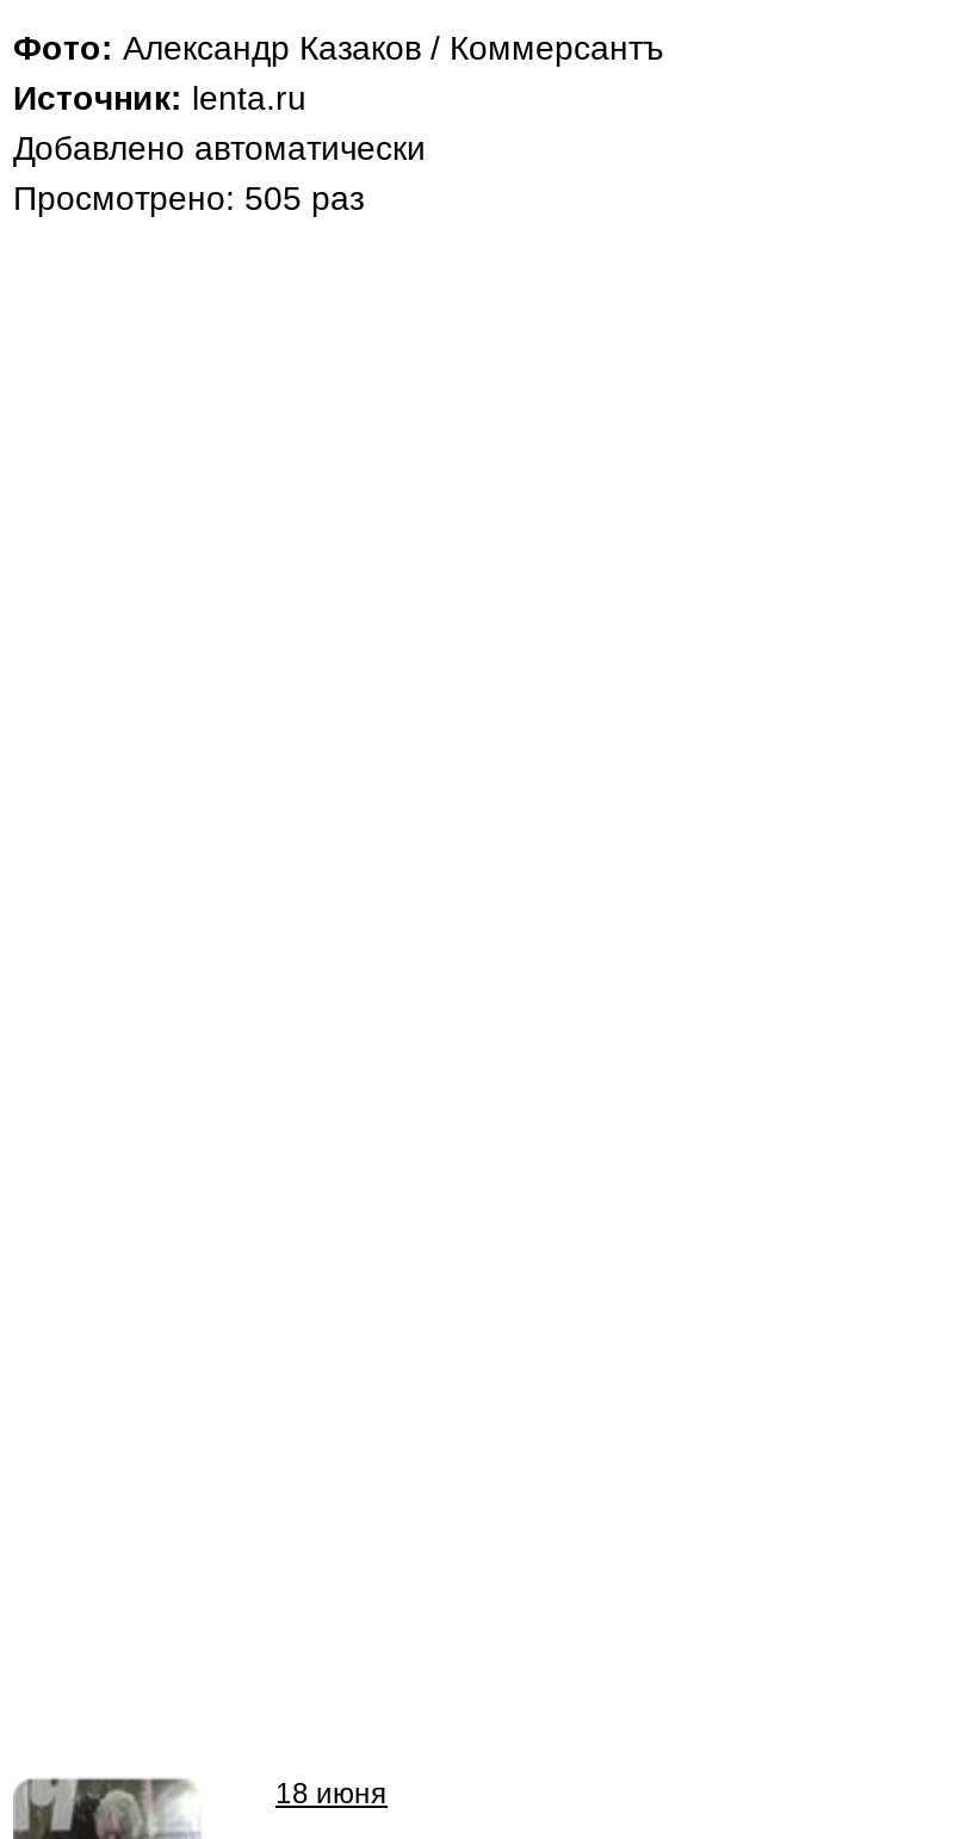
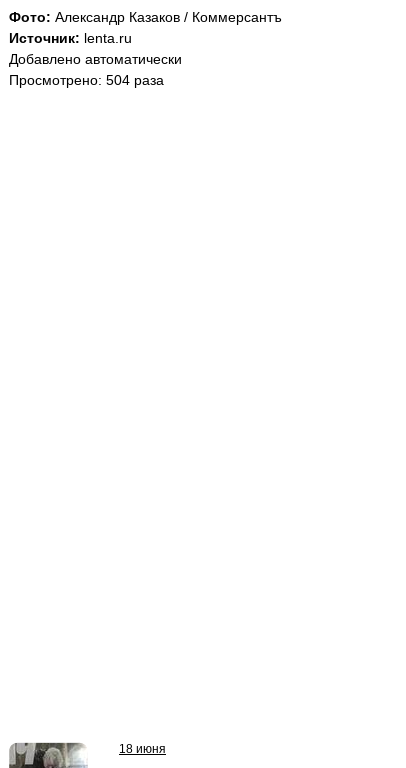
- Просмотрено: 505 раз
+ Просмотрено: 504 раза
